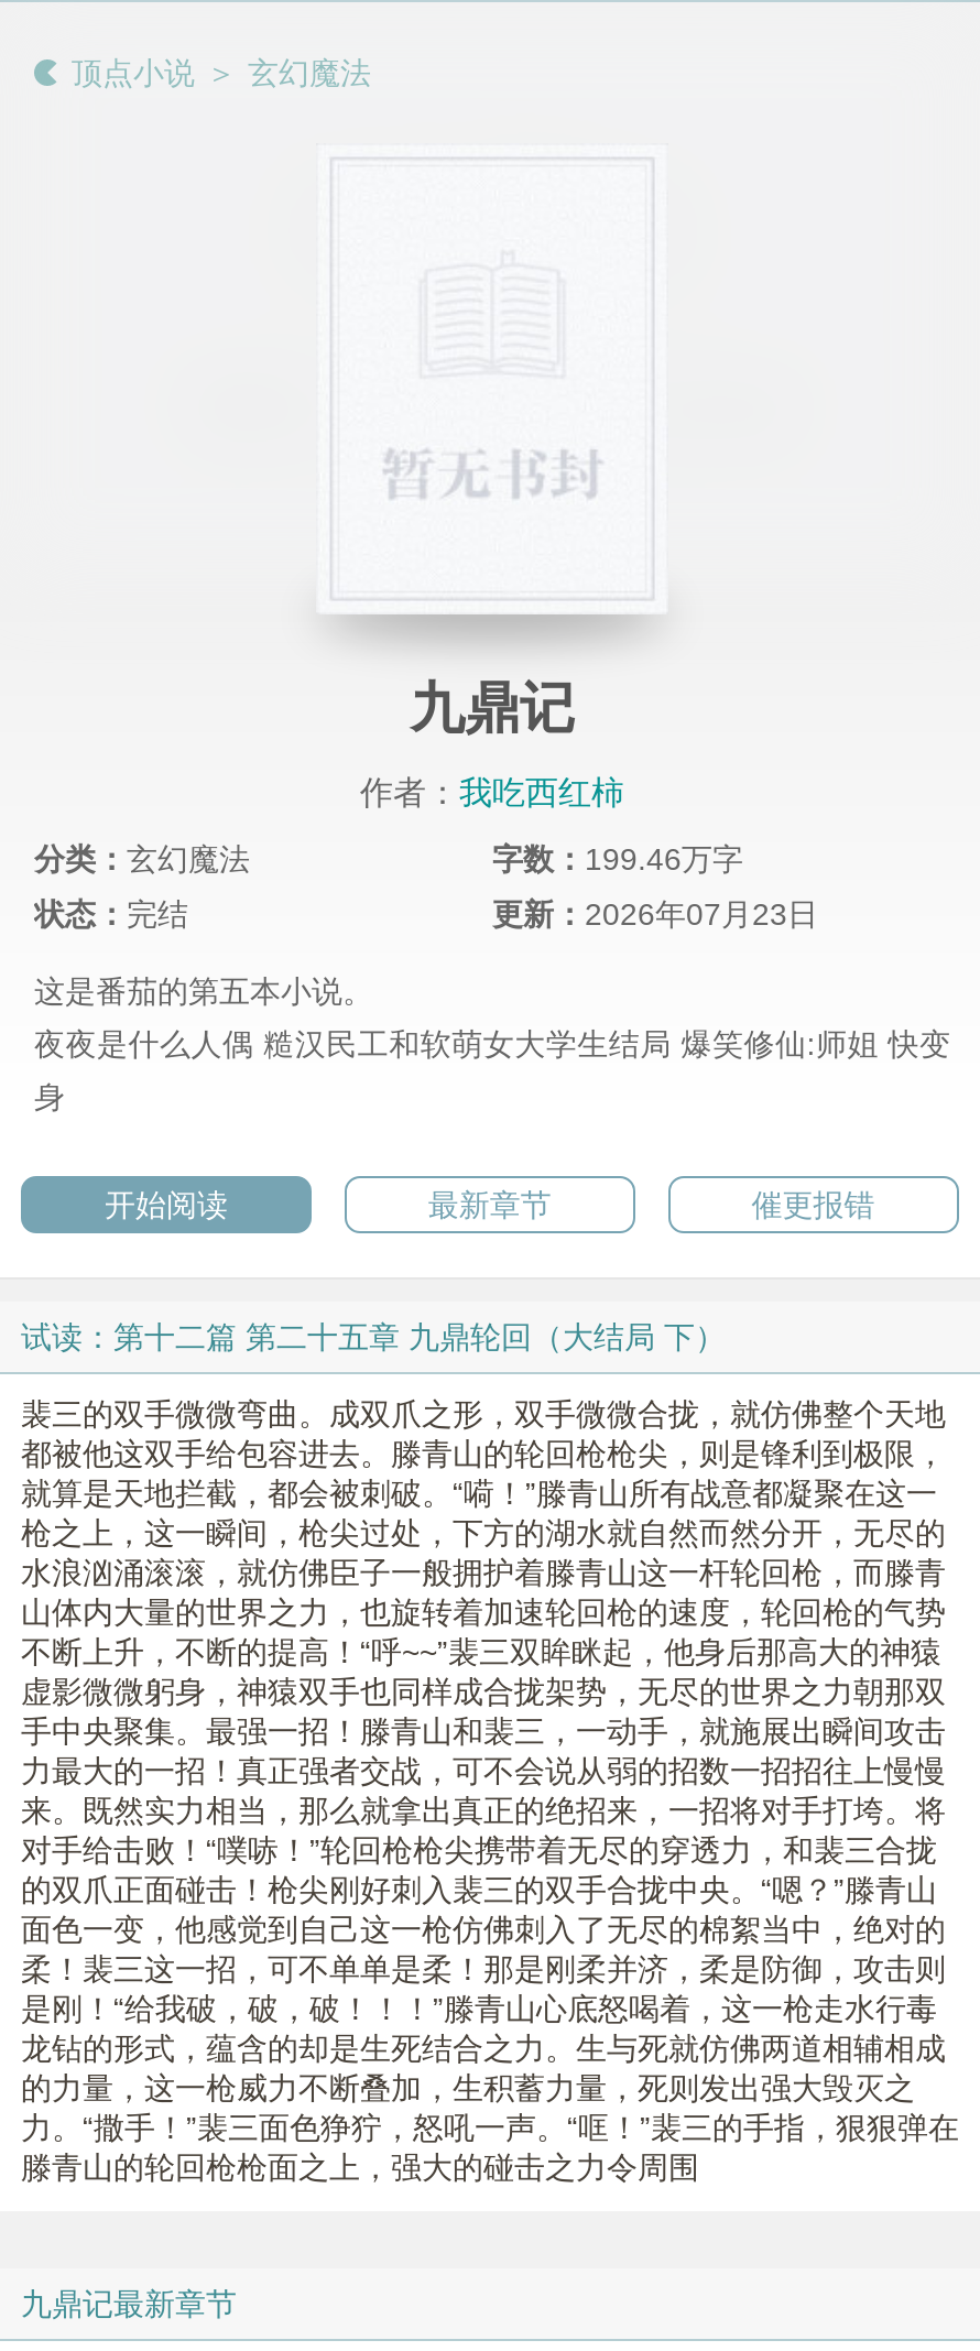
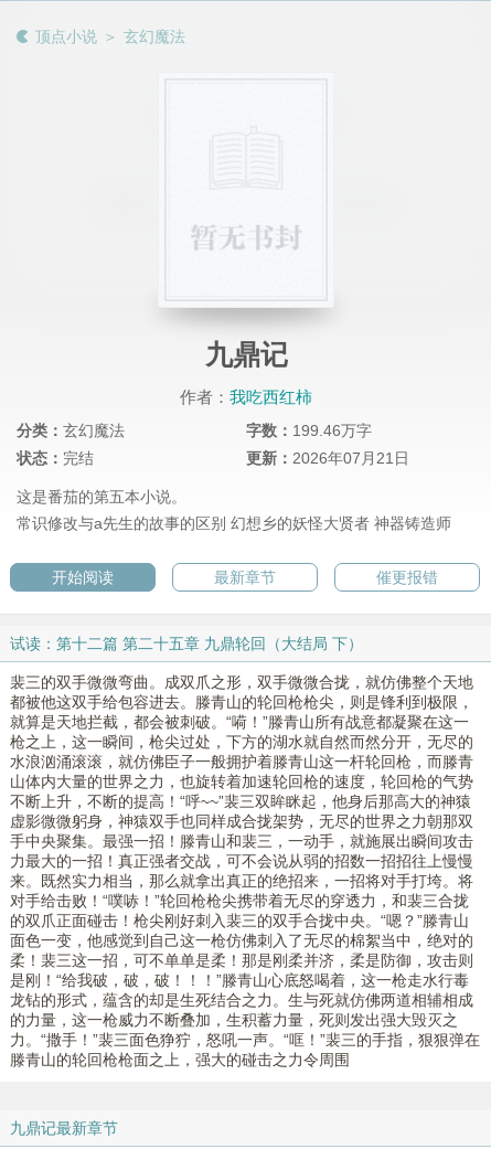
- 更新：2026年07月23日
+ 更新：2026年07月21日

- 夜夜是什么人偶 糙汉民工和软萌女大学生结局 爆笑修仙:师姐 快变
- 身
+ 常识修改与a先生的故事的区别 幻想乡的妖怪大贤者 神器铸造师
